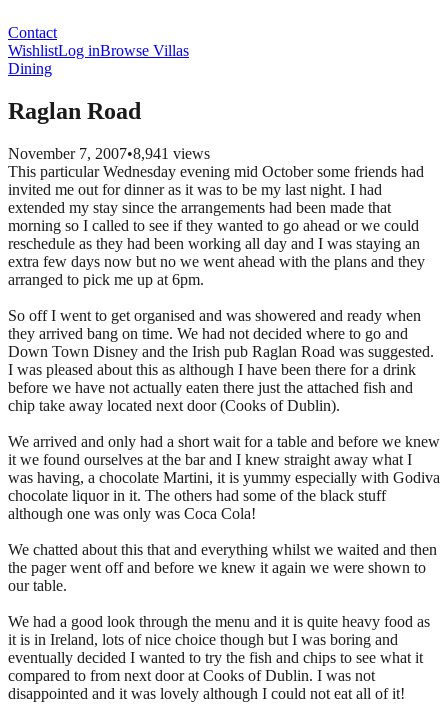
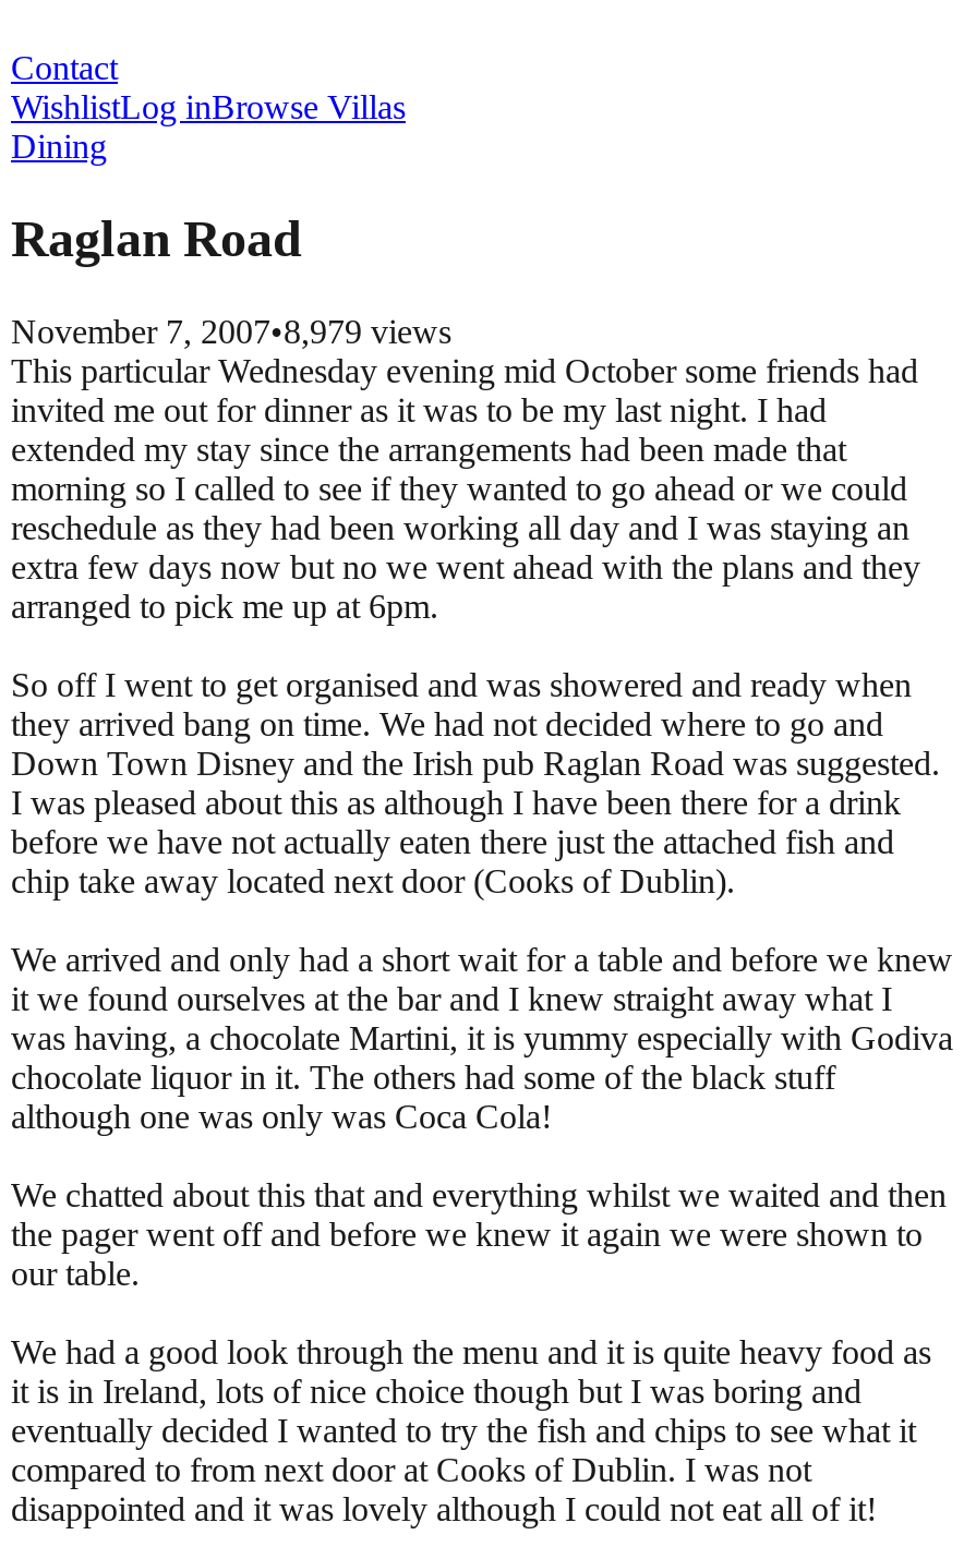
- November 7, 2007•8,941 views
+ November 7, 2007•8,979 views
